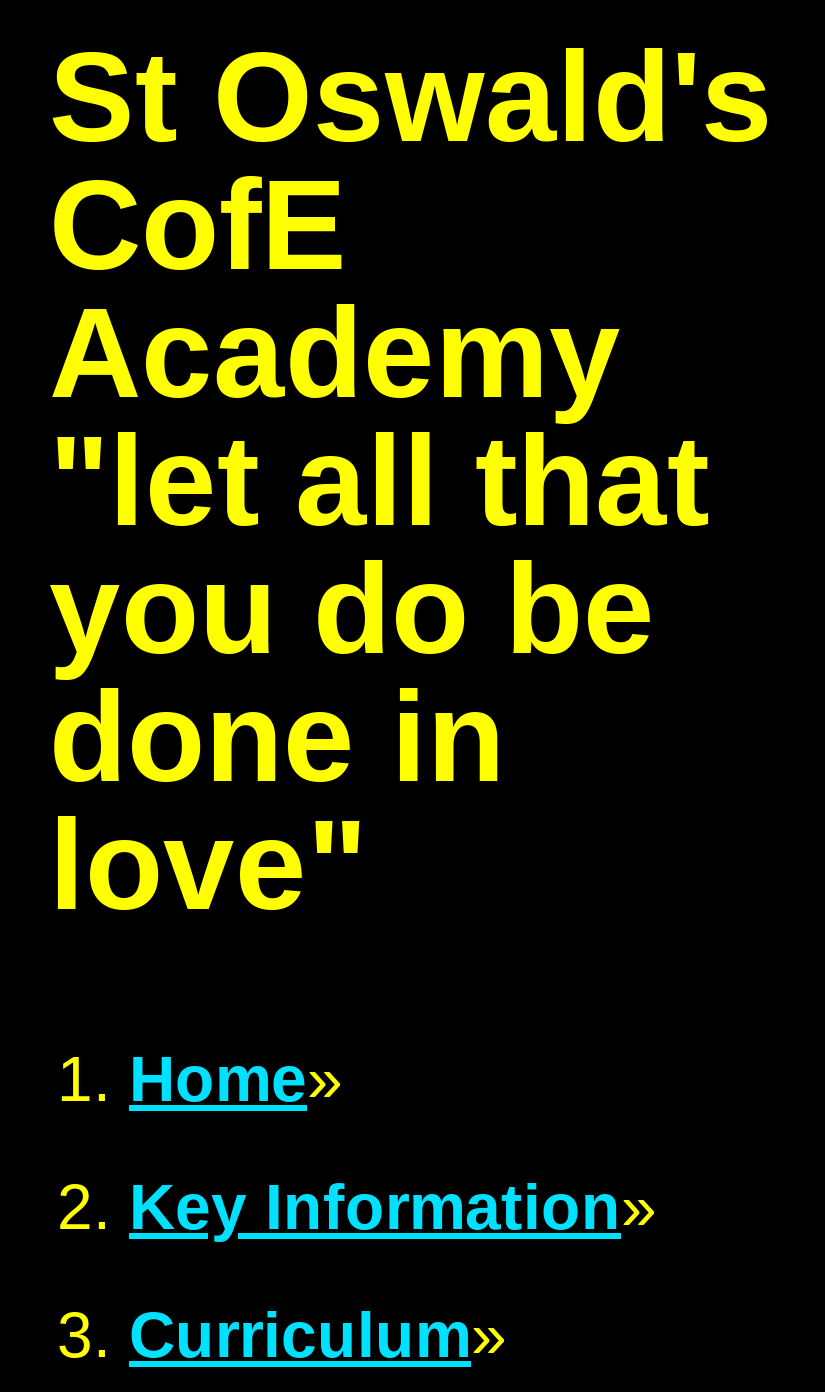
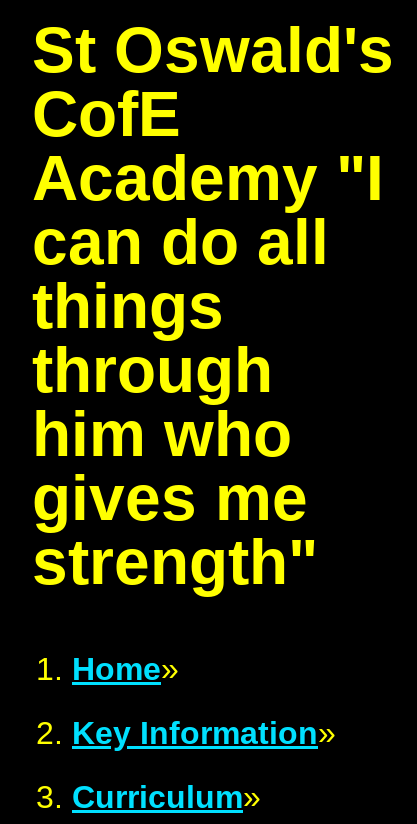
- Academy
- "let all that
- you do be
- done in
- love"
+ Academy "I
+ can do all
+ things
+ through
+ him who
+ gives me
+ strength"
